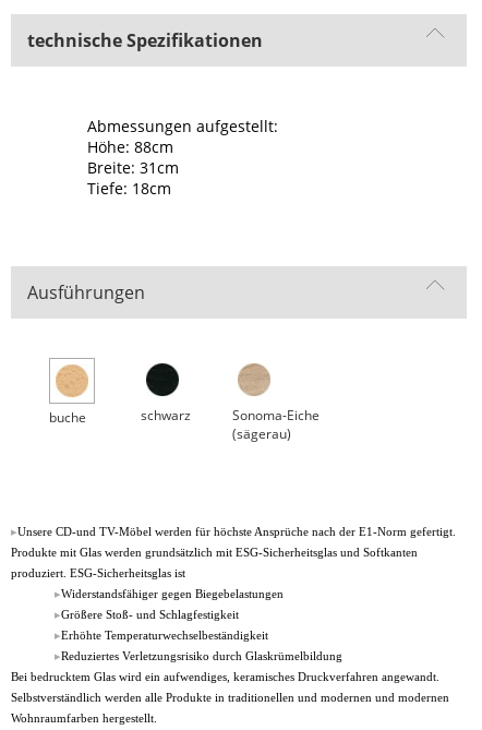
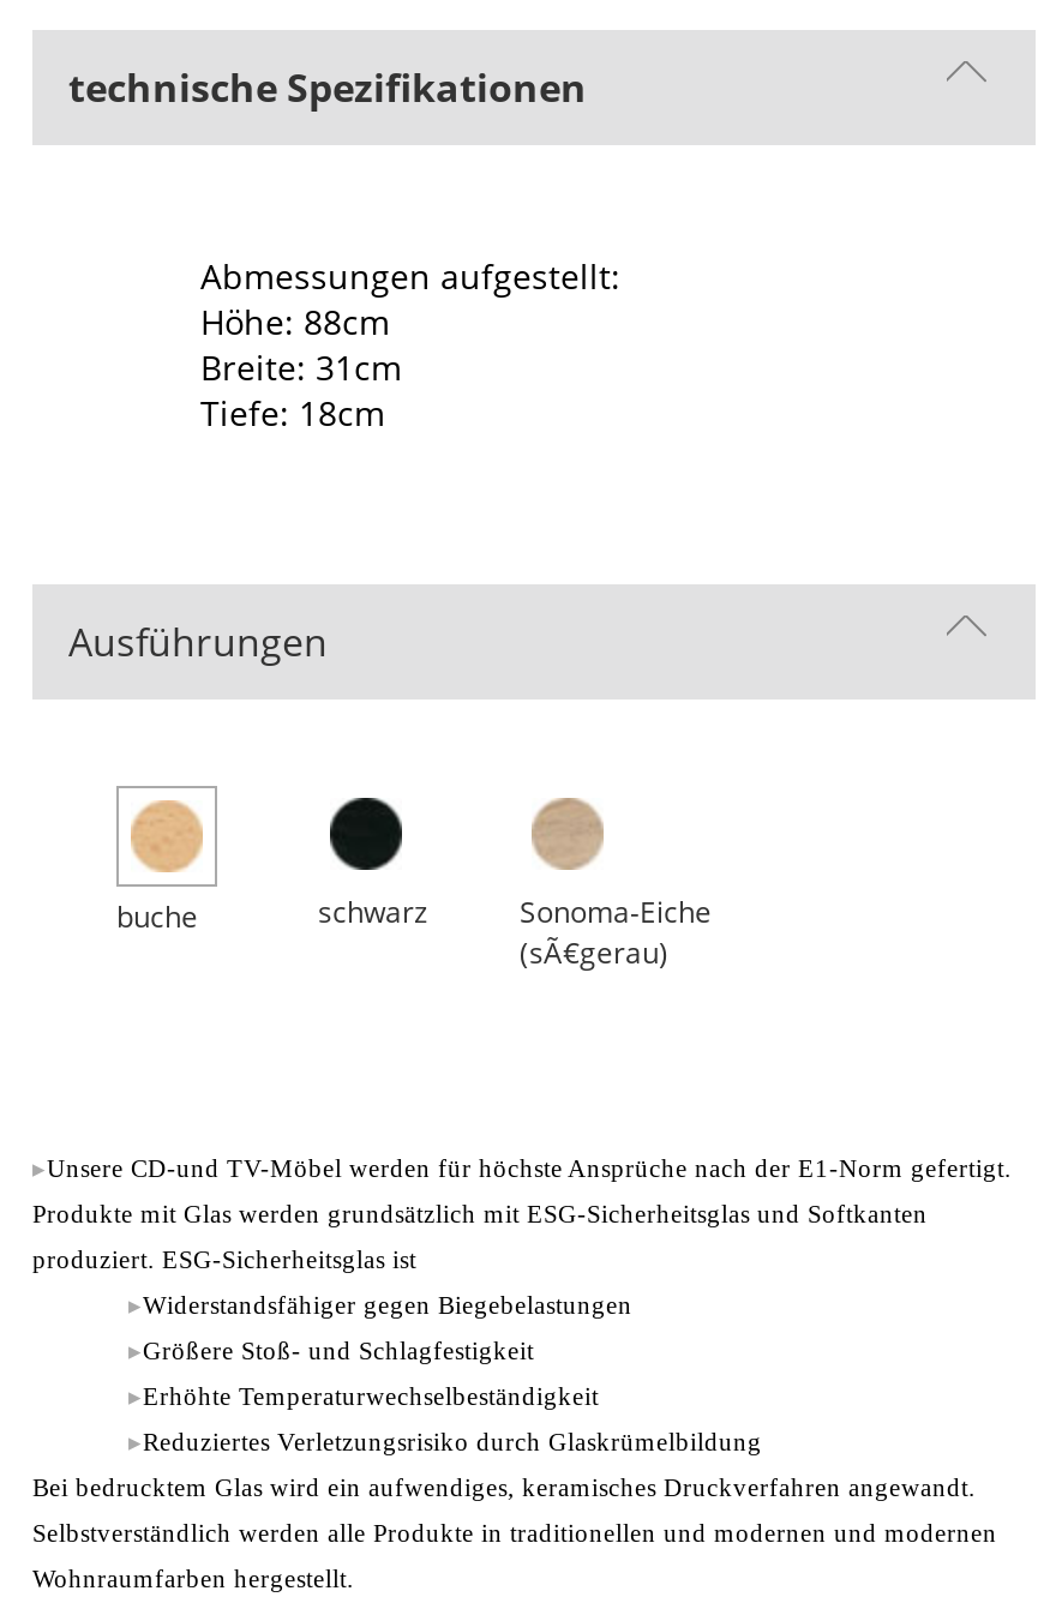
- (sägerau)
+ (sÃ€gerau)
